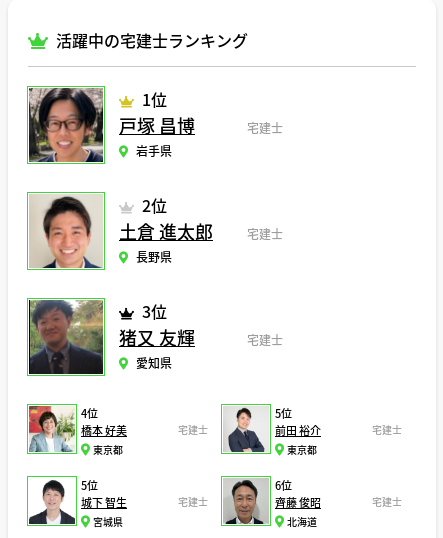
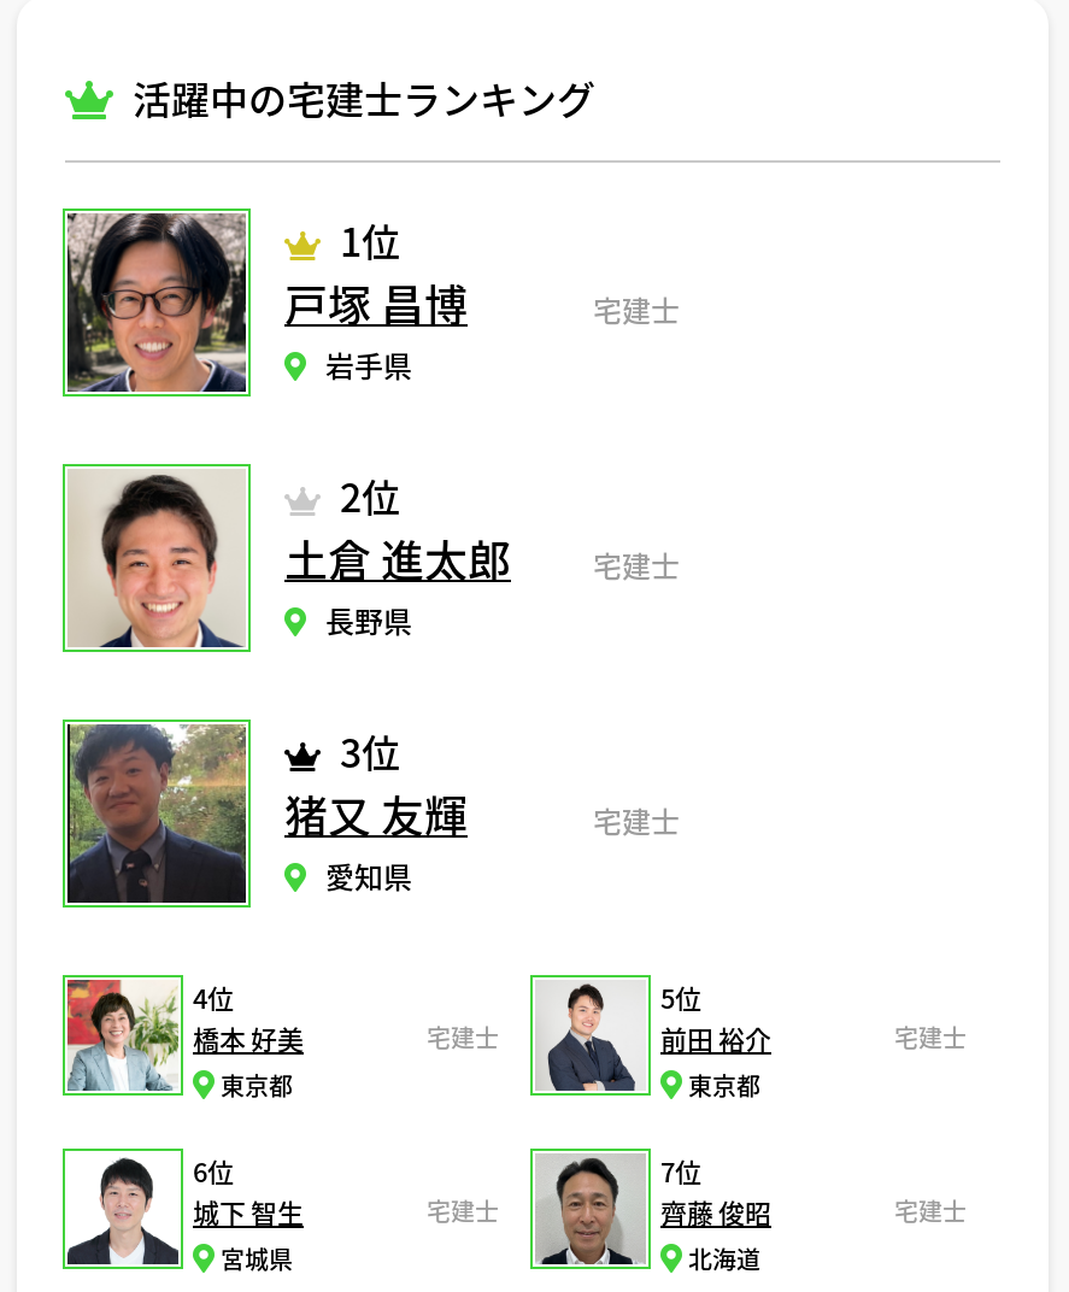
- 5位
+ 6位

- 6位
+ 7位
